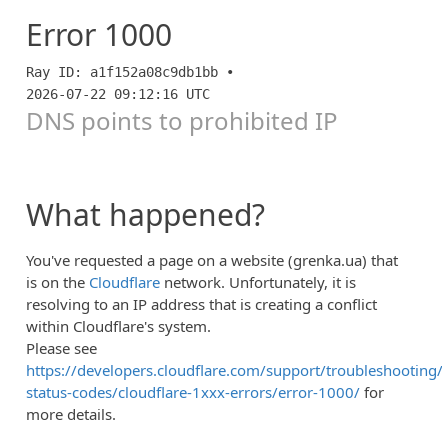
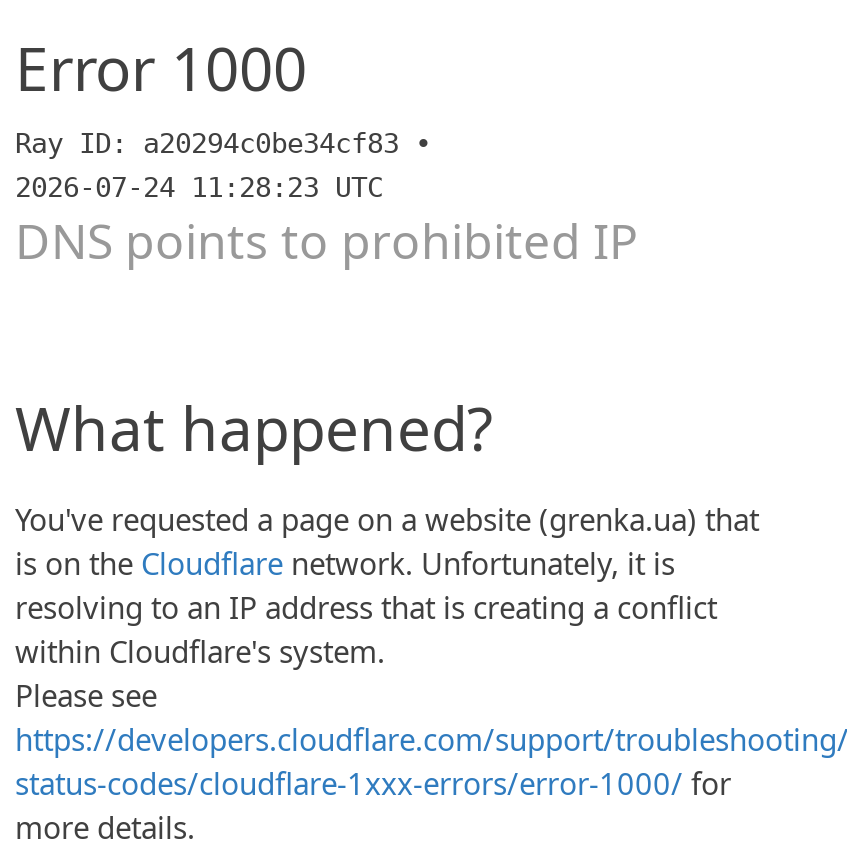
- Ray ID: a1f152a08c9db1bb •
+ Ray ID: a20294c0be34cf83 •

- 2026-07-22 09:12:16 UTC
+ 2026-07-24 11:28:23 UTC
